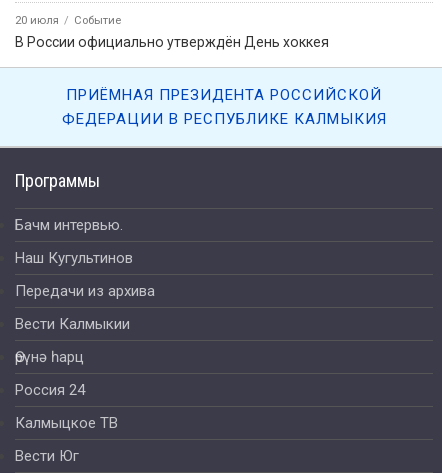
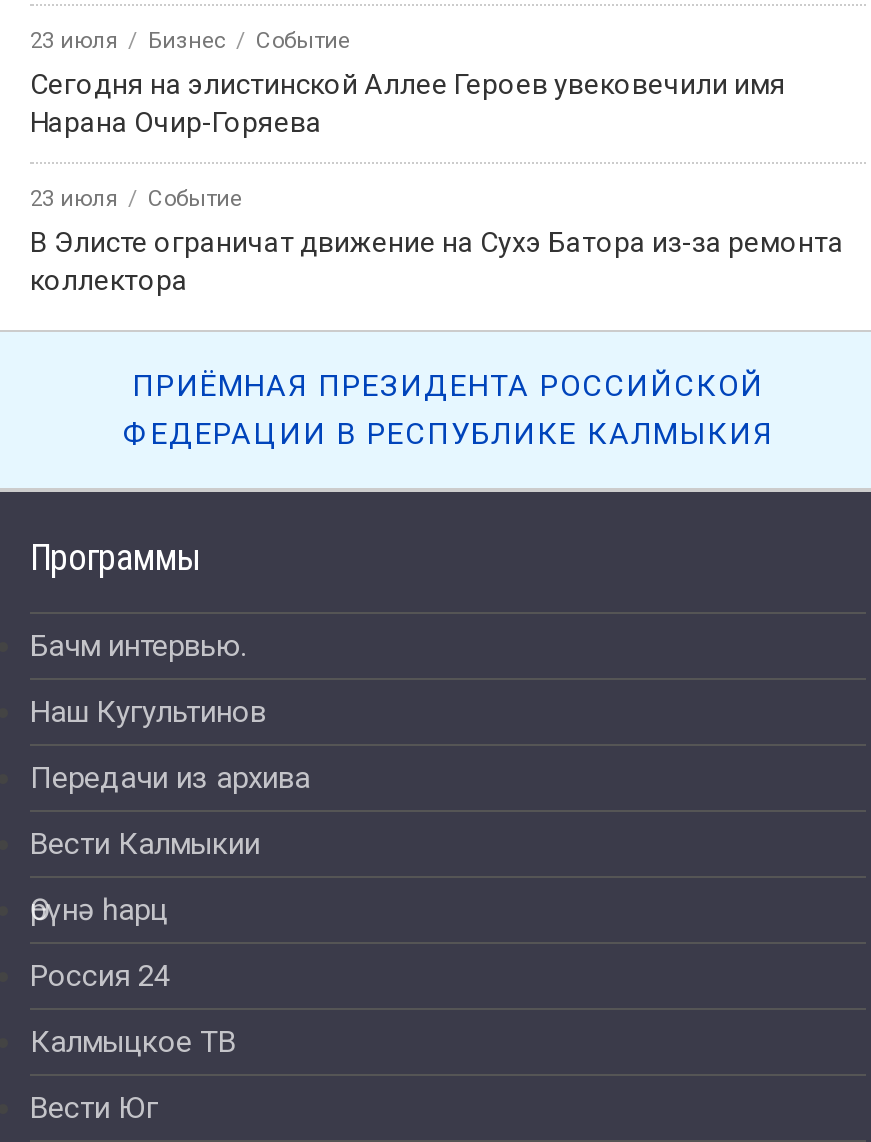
- 20 июля
+ 23 июля
+ Бизнес

- В России официально утверждён День хоккея
+ Сегодня на элистинской Аллее Героев увековечили имя
+ Нарана Очир-Горяева
+ 23 июля
+ Событие
+ В Элисте ограничат движение на Сухэ Батора из-за ремонта
+ коллектора
